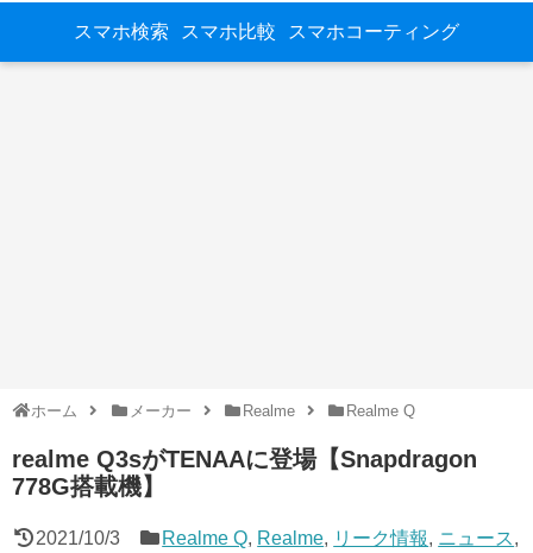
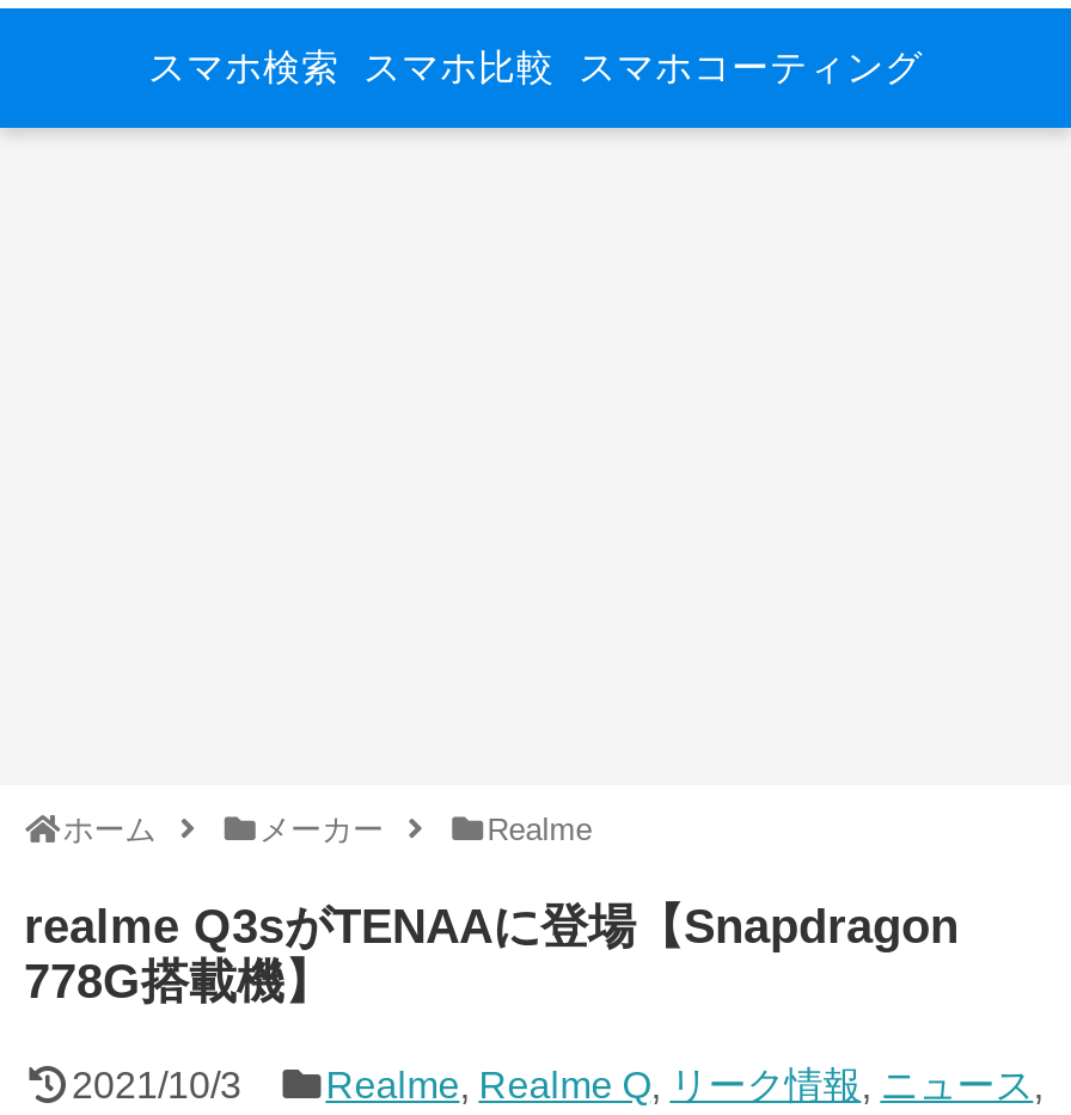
- Realme Q

- Realme Q, Realme,リーク情報,ニュース,
+ Realme, Realme Q,リーク情報,ニュース,
